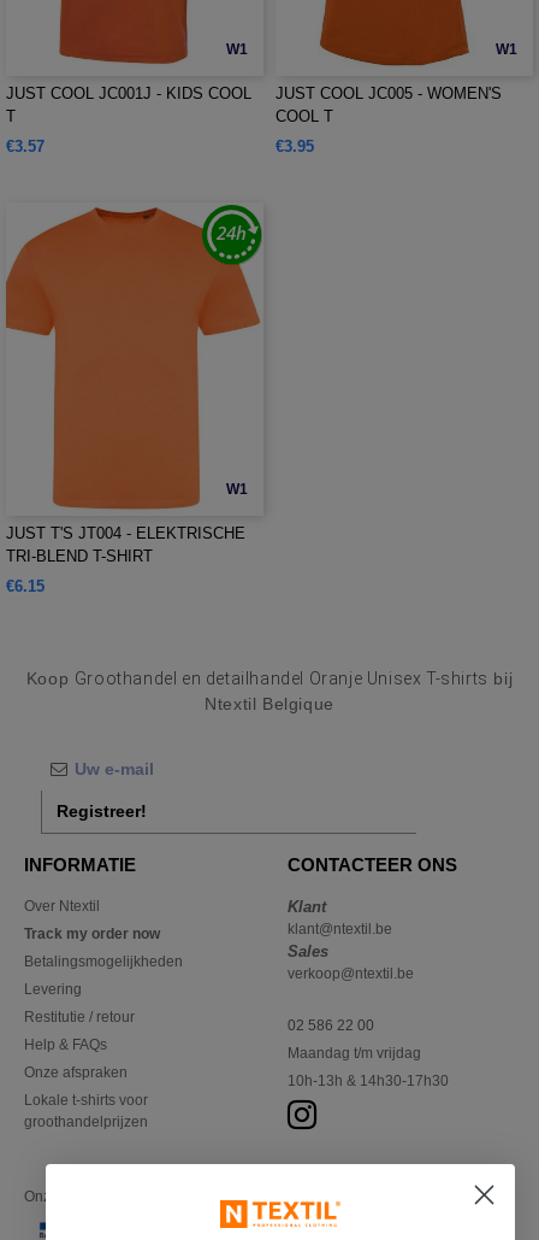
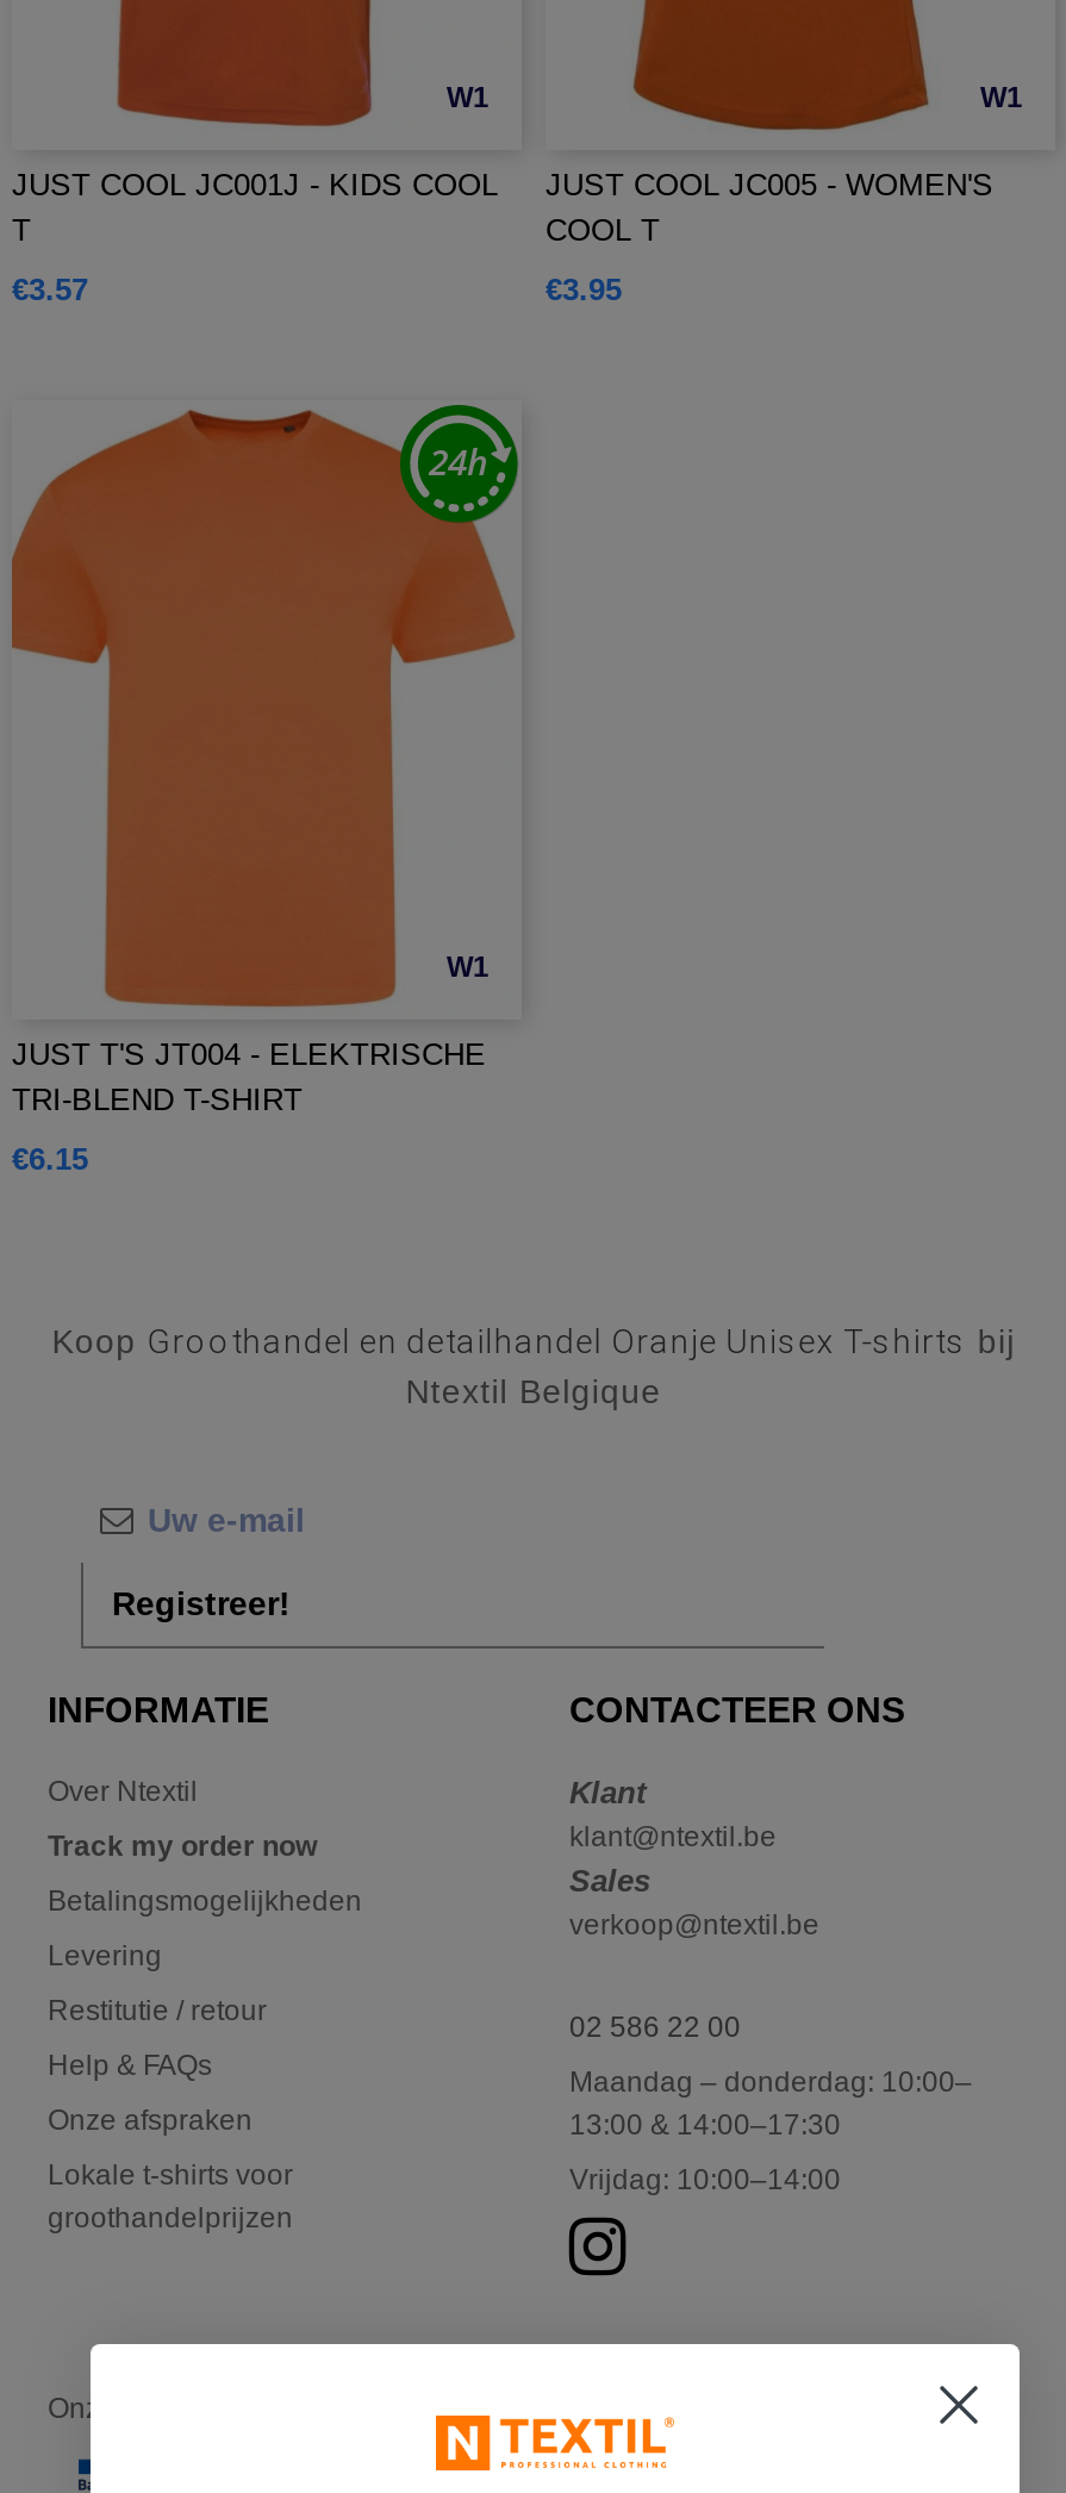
- Maandag t/m vrijdag
+ Maandag – donderdag: 10:00–
+ 13:00 & 14:00–17:30

- 10h-13h & 14h30-17h30
+ Vrijdag: 10:00–14:00
